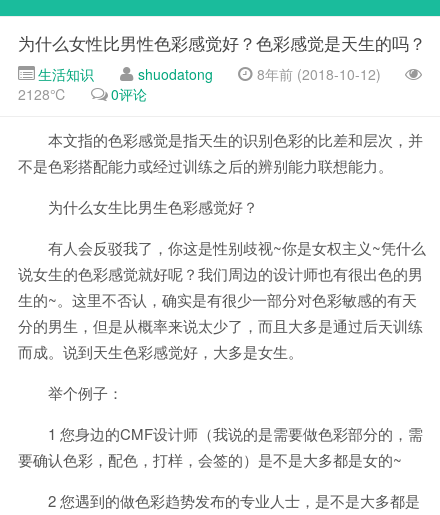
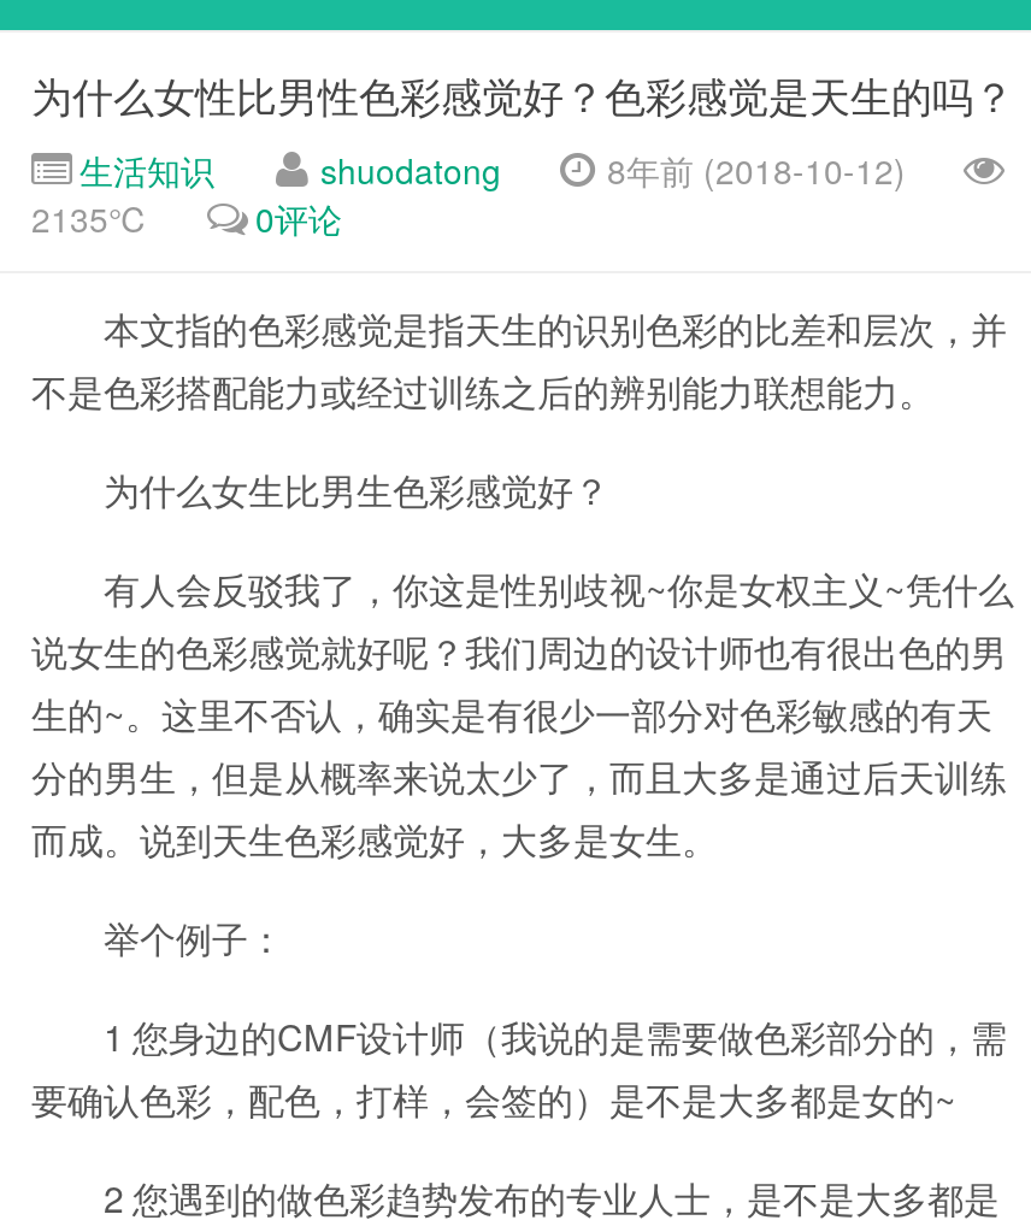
- 2128℃
+ 2135℃
